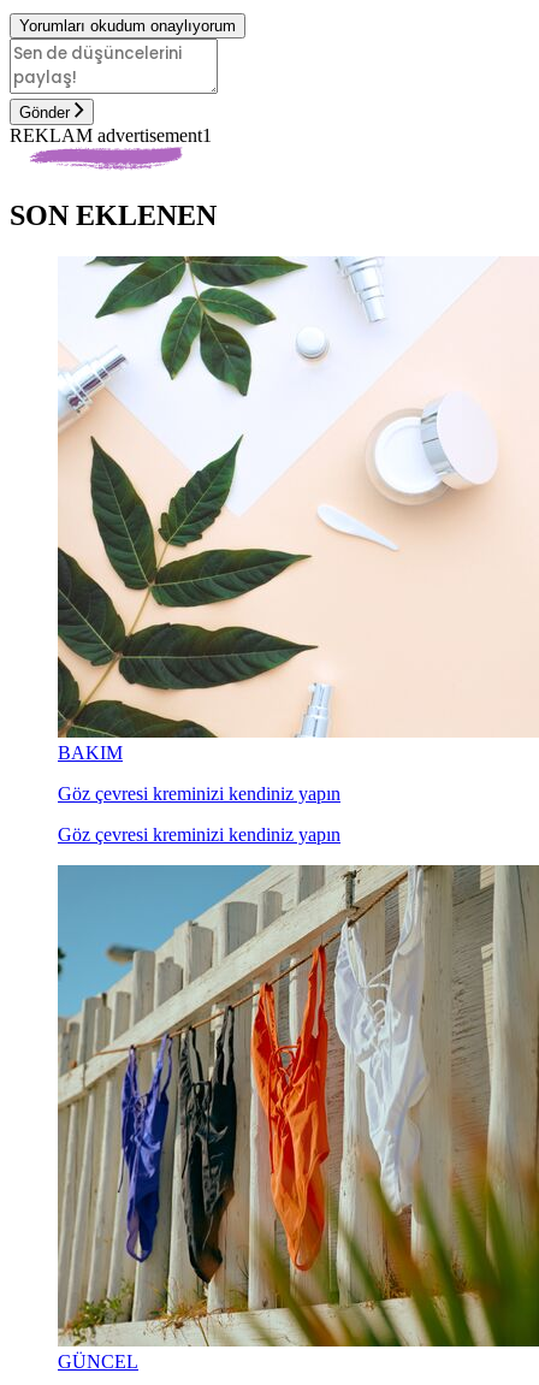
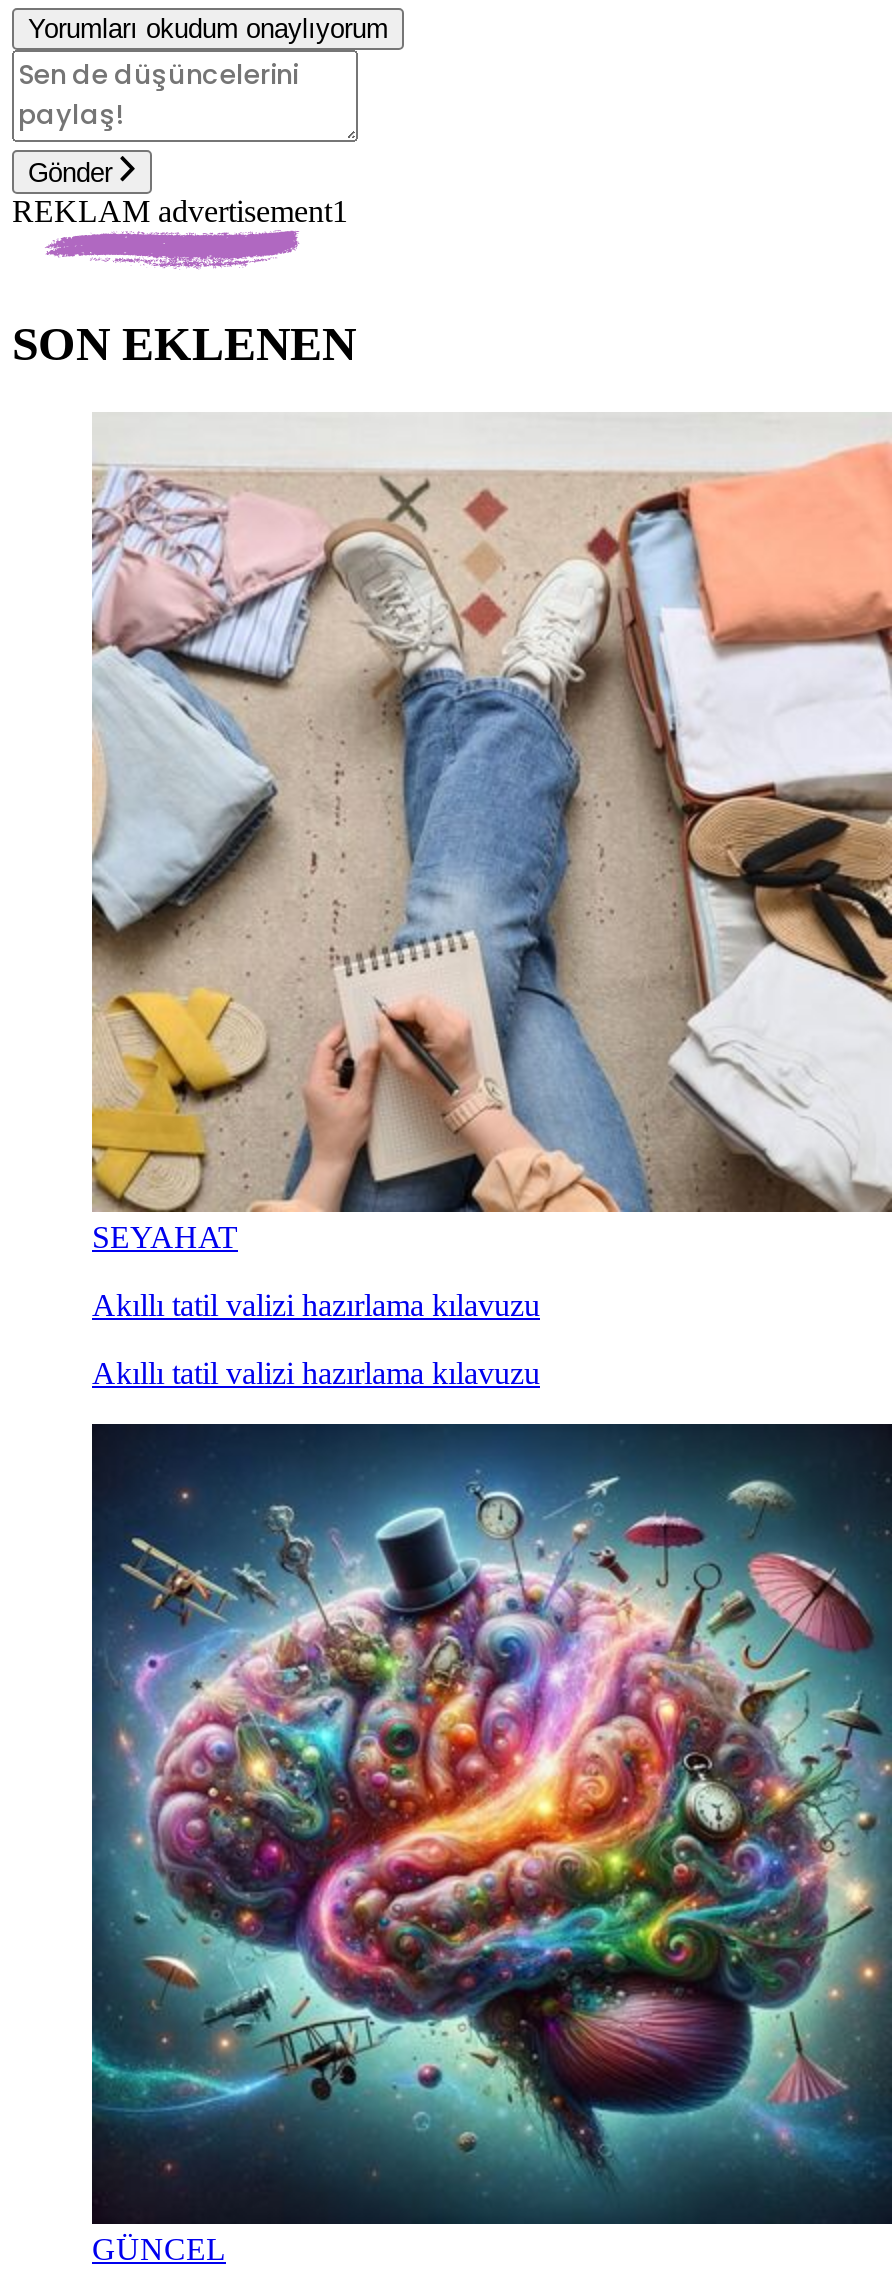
- [image]
- BAKIM
+ [image]
+ SEYAHAT

- Göz çevresi kreminizi kendiniz yapın
+ Akıllı tatil valizi hazırlama kılavuzu

- Göz çevresi kreminizi kendiniz yapın
+ Akıllı tatil valizi hazırlama kılavuzu

- [image]
+ [image]
